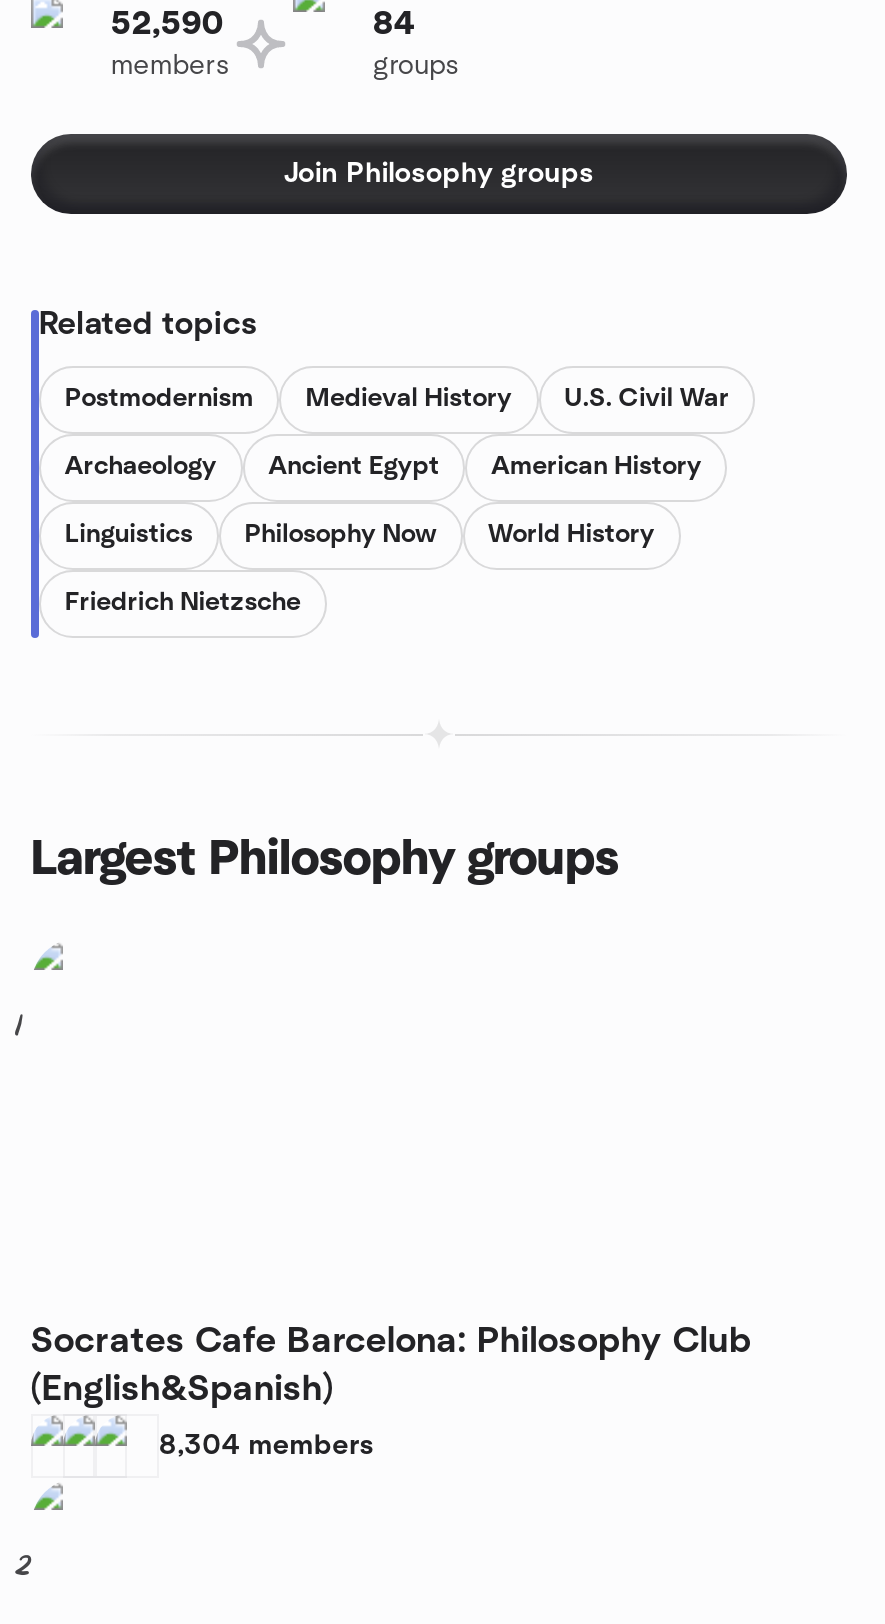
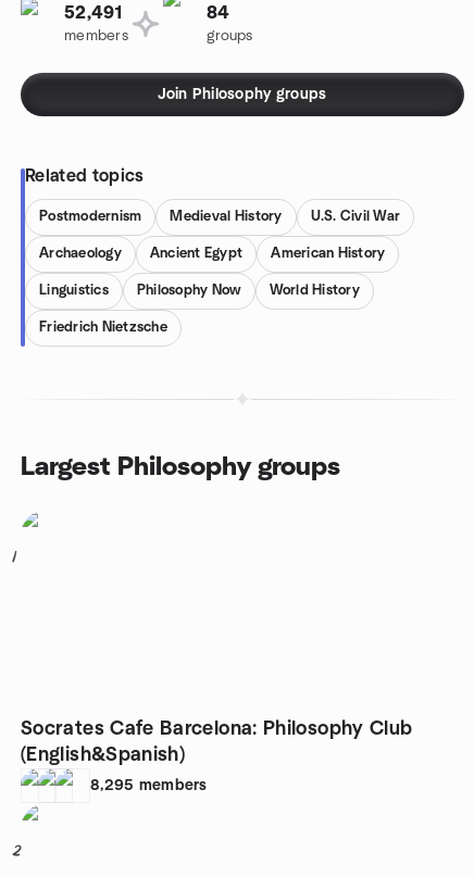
- 52,590
+ 52,491

- 8,304 members
+ 8,295 members
